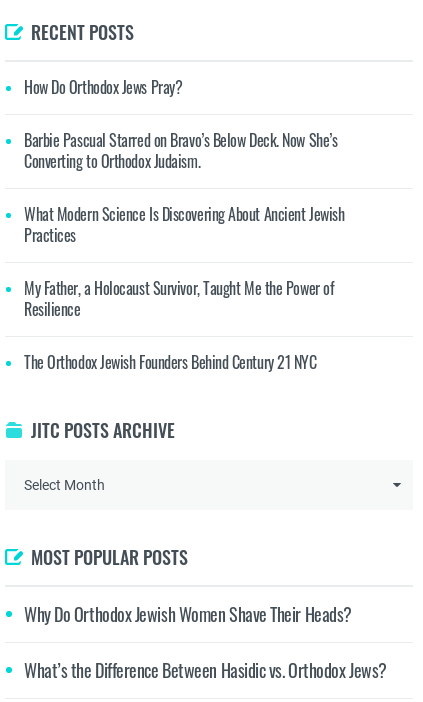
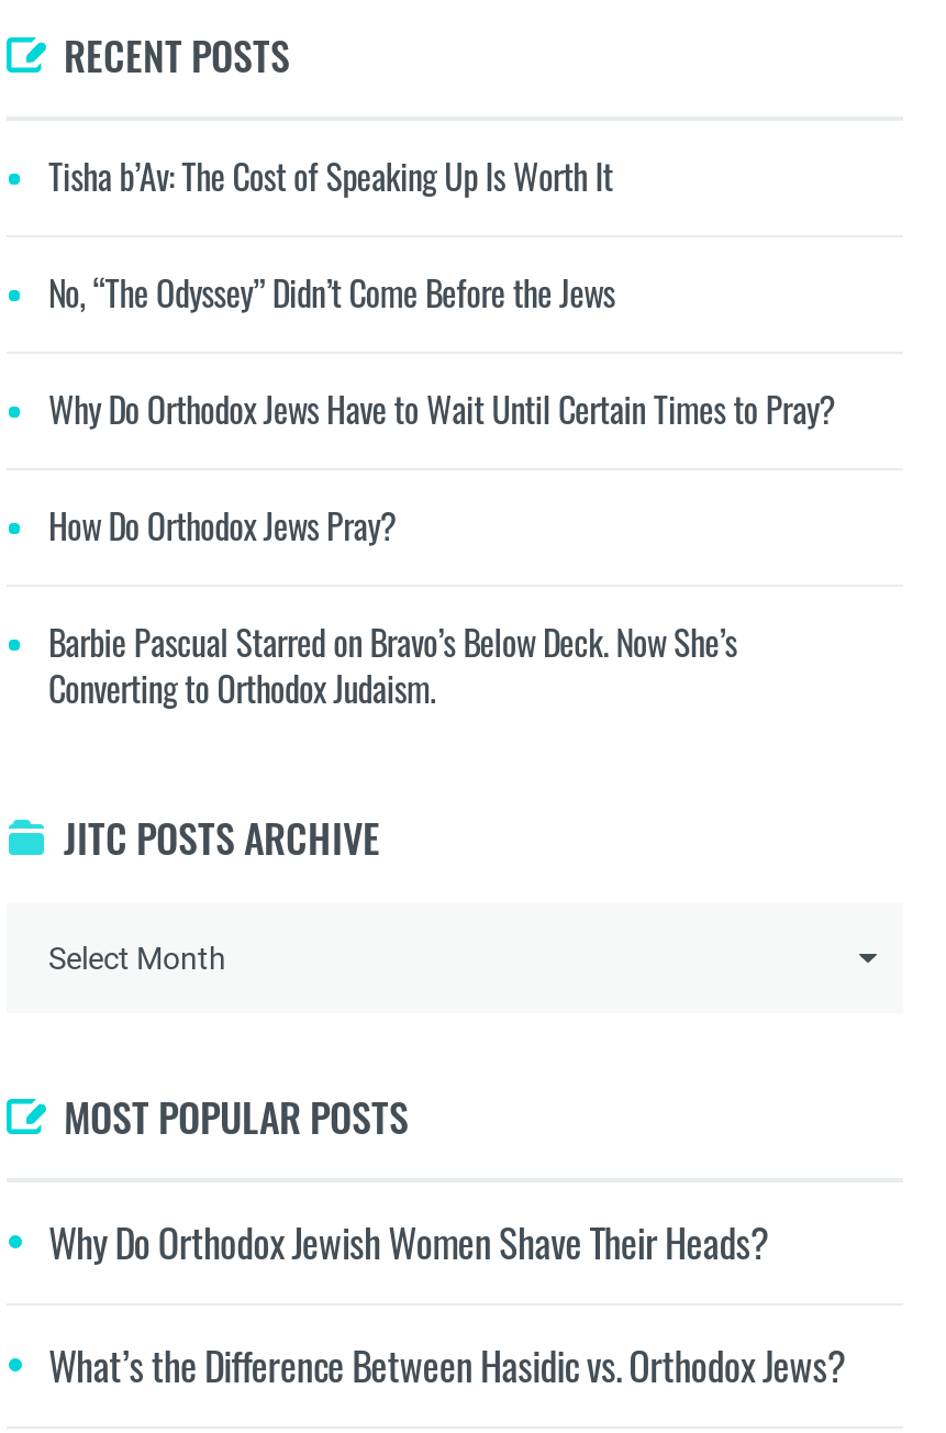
+ Tisha b’Av: The Cost of Speaking Up Is Worth It
+ No, “The Odyssey” Didn’t Come Before the Jews
+ Why Do Orthodox Jews Have to Wait Until Certain Times to Pray?

moved down: How Do Orthodox Jews Pray? | Barbie Pascual Starred on Bravo’s Below Deck. Now She’s | Converting to Orthodox Judaism.

- What Modern Science Is Discovering About Ancient Jewish
- Practices
- My Father, a Holocaust Survivor, Taught Me the Power of
- Resilience
- The Orthodox Jewish Founders Behind Century 21 NYC
